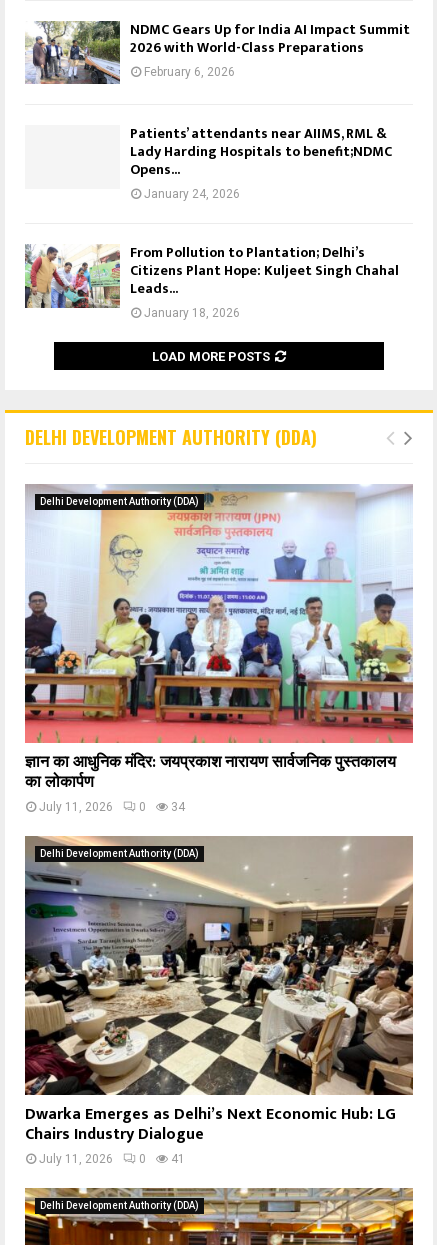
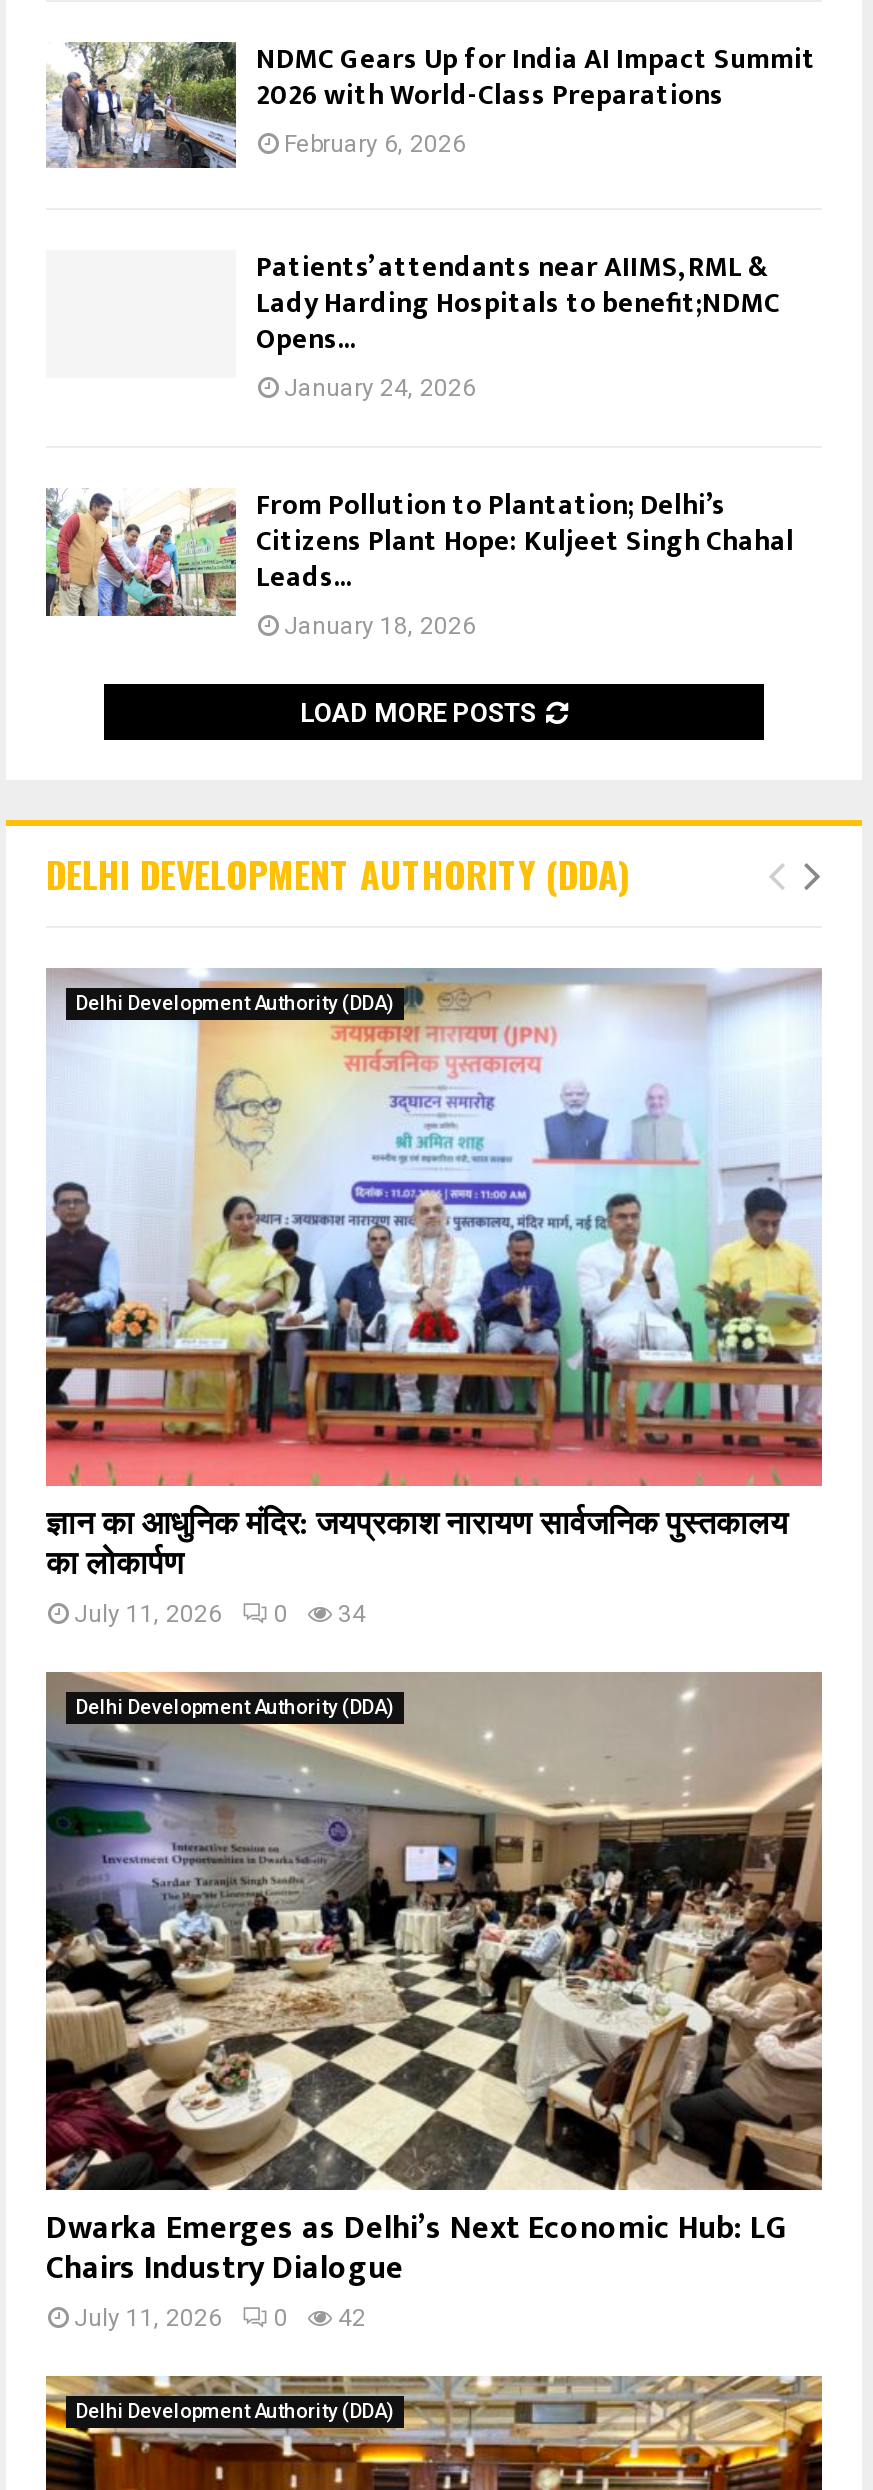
- July 11, 2026 0 41
+ July 11, 2026 0 42
